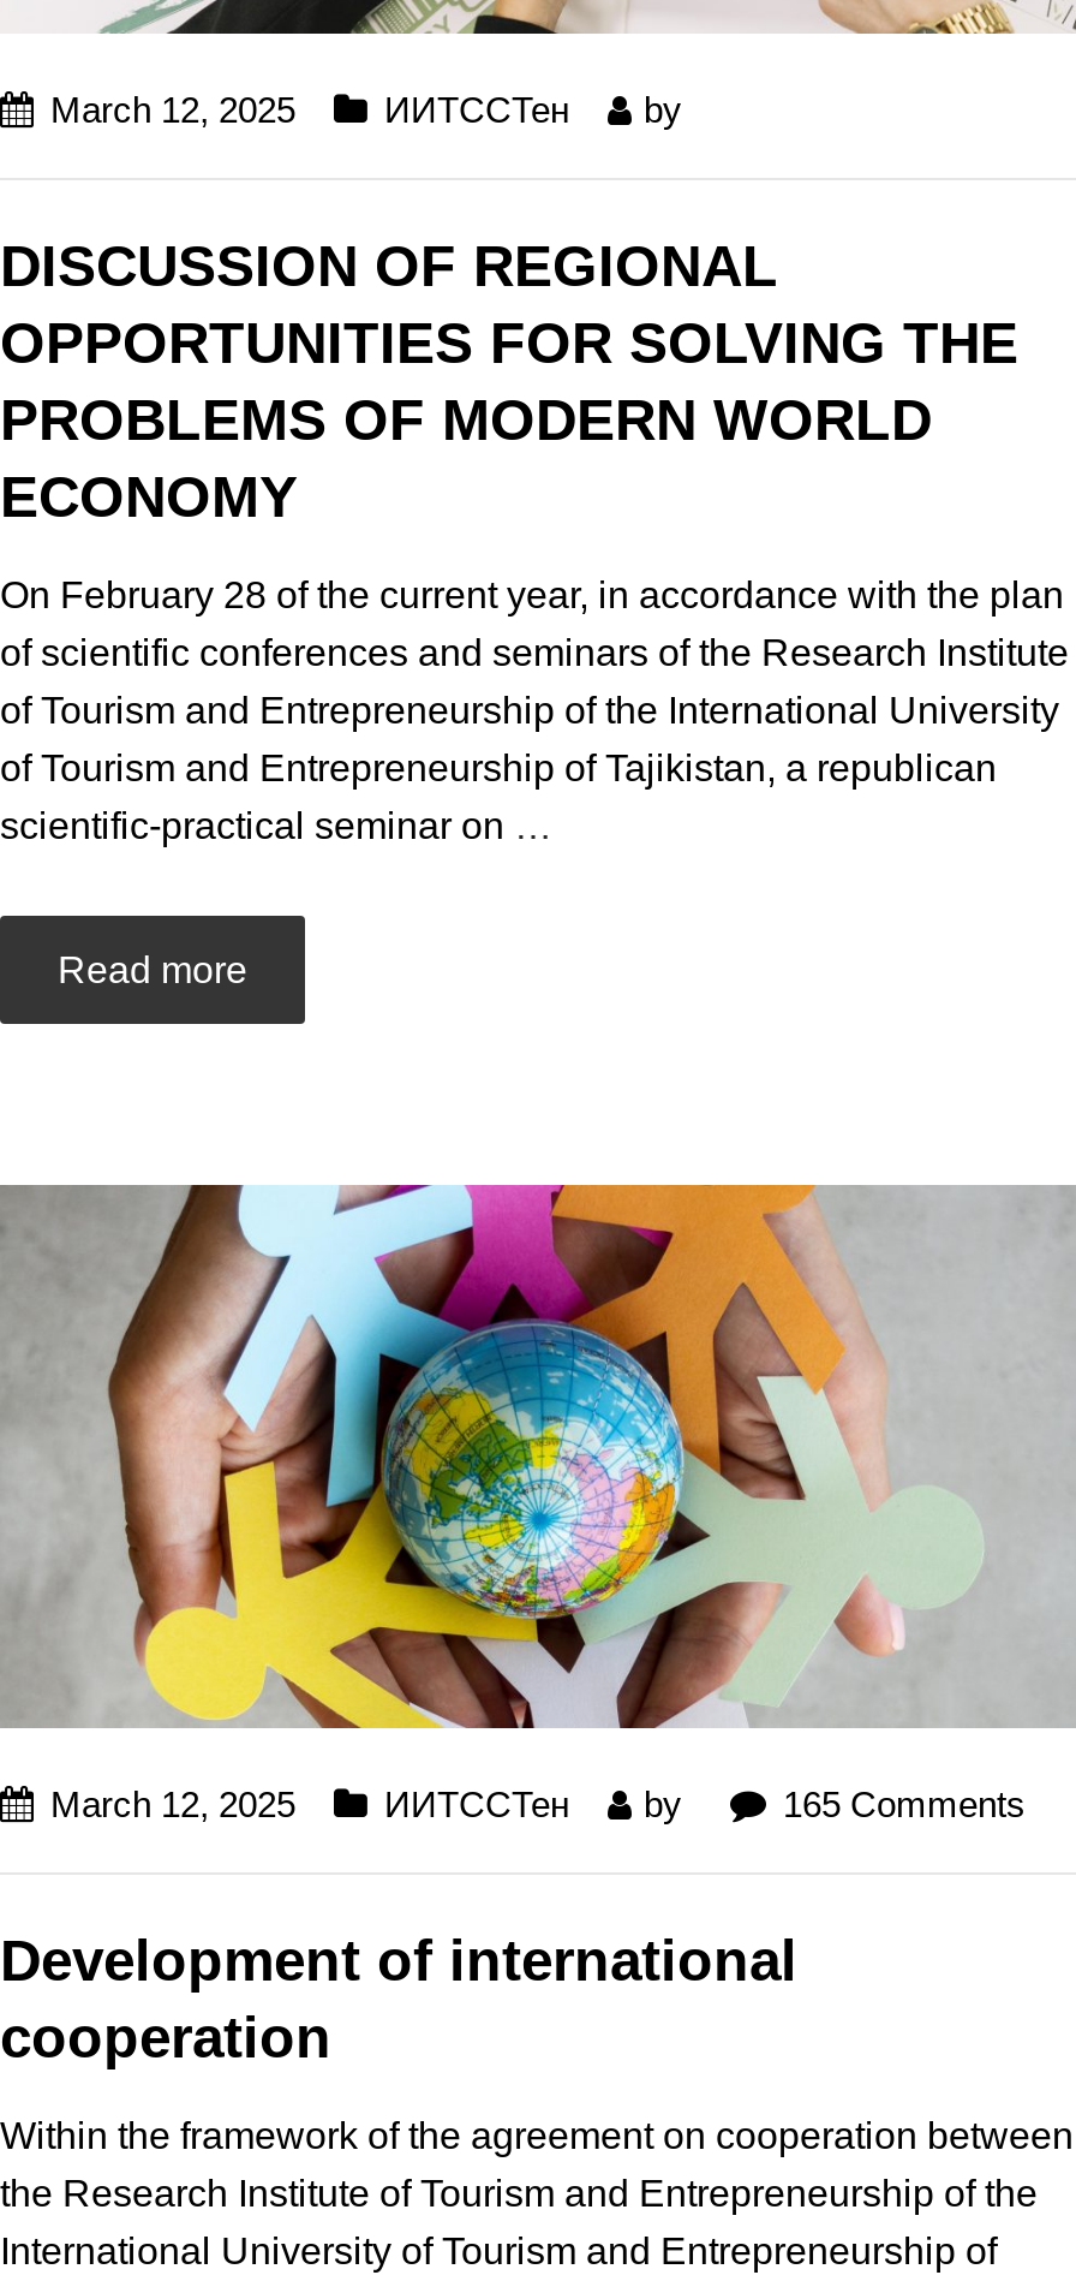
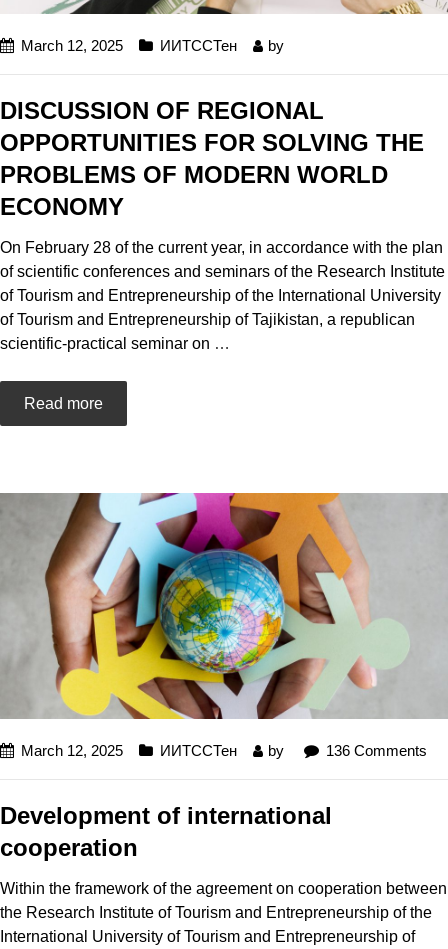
- 165 Comments
+ 136 Comments
